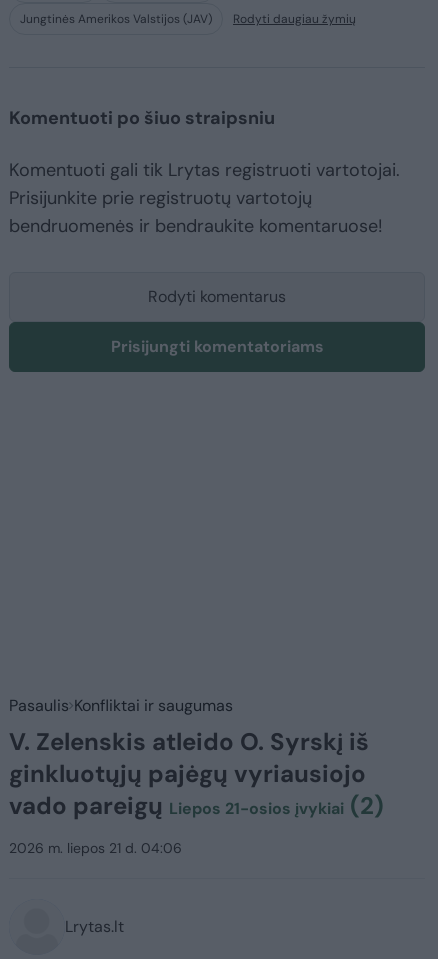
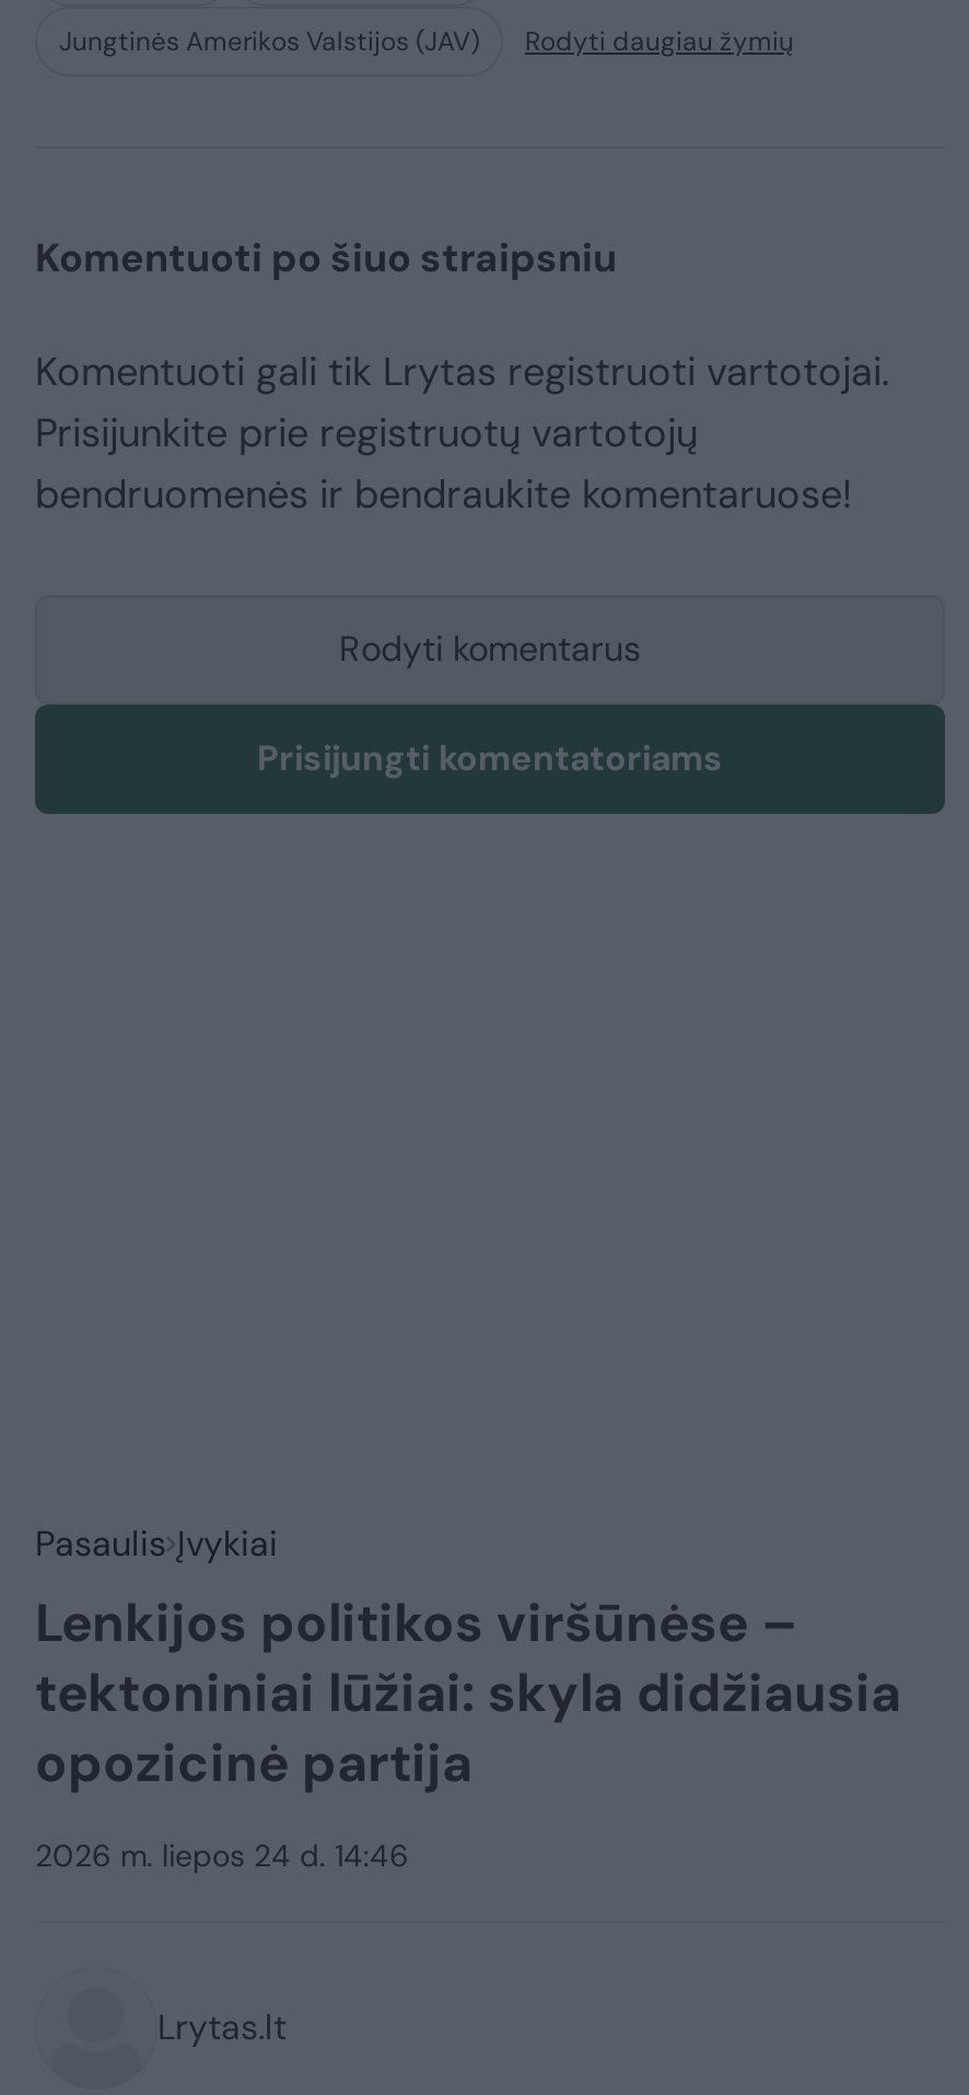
- Pasaulis Konfliktai ir saugumas
- V. Zelenskis atleido O. Syrskį iš
- ginkluotųjų pajėgų vyriausiojo
- vado pareigų Liepos 21-osios įvykiai (2)
+ Pasaulis Įvykiai
+ Lenkijos politikos viršūnėse –
+ tektoniniai lūžiai: skyla didžiausia
+ opozicinė partija

- 2026 m. liepos 21 d. 04:06
+ 2026 m. liepos 24 d. 14:46
